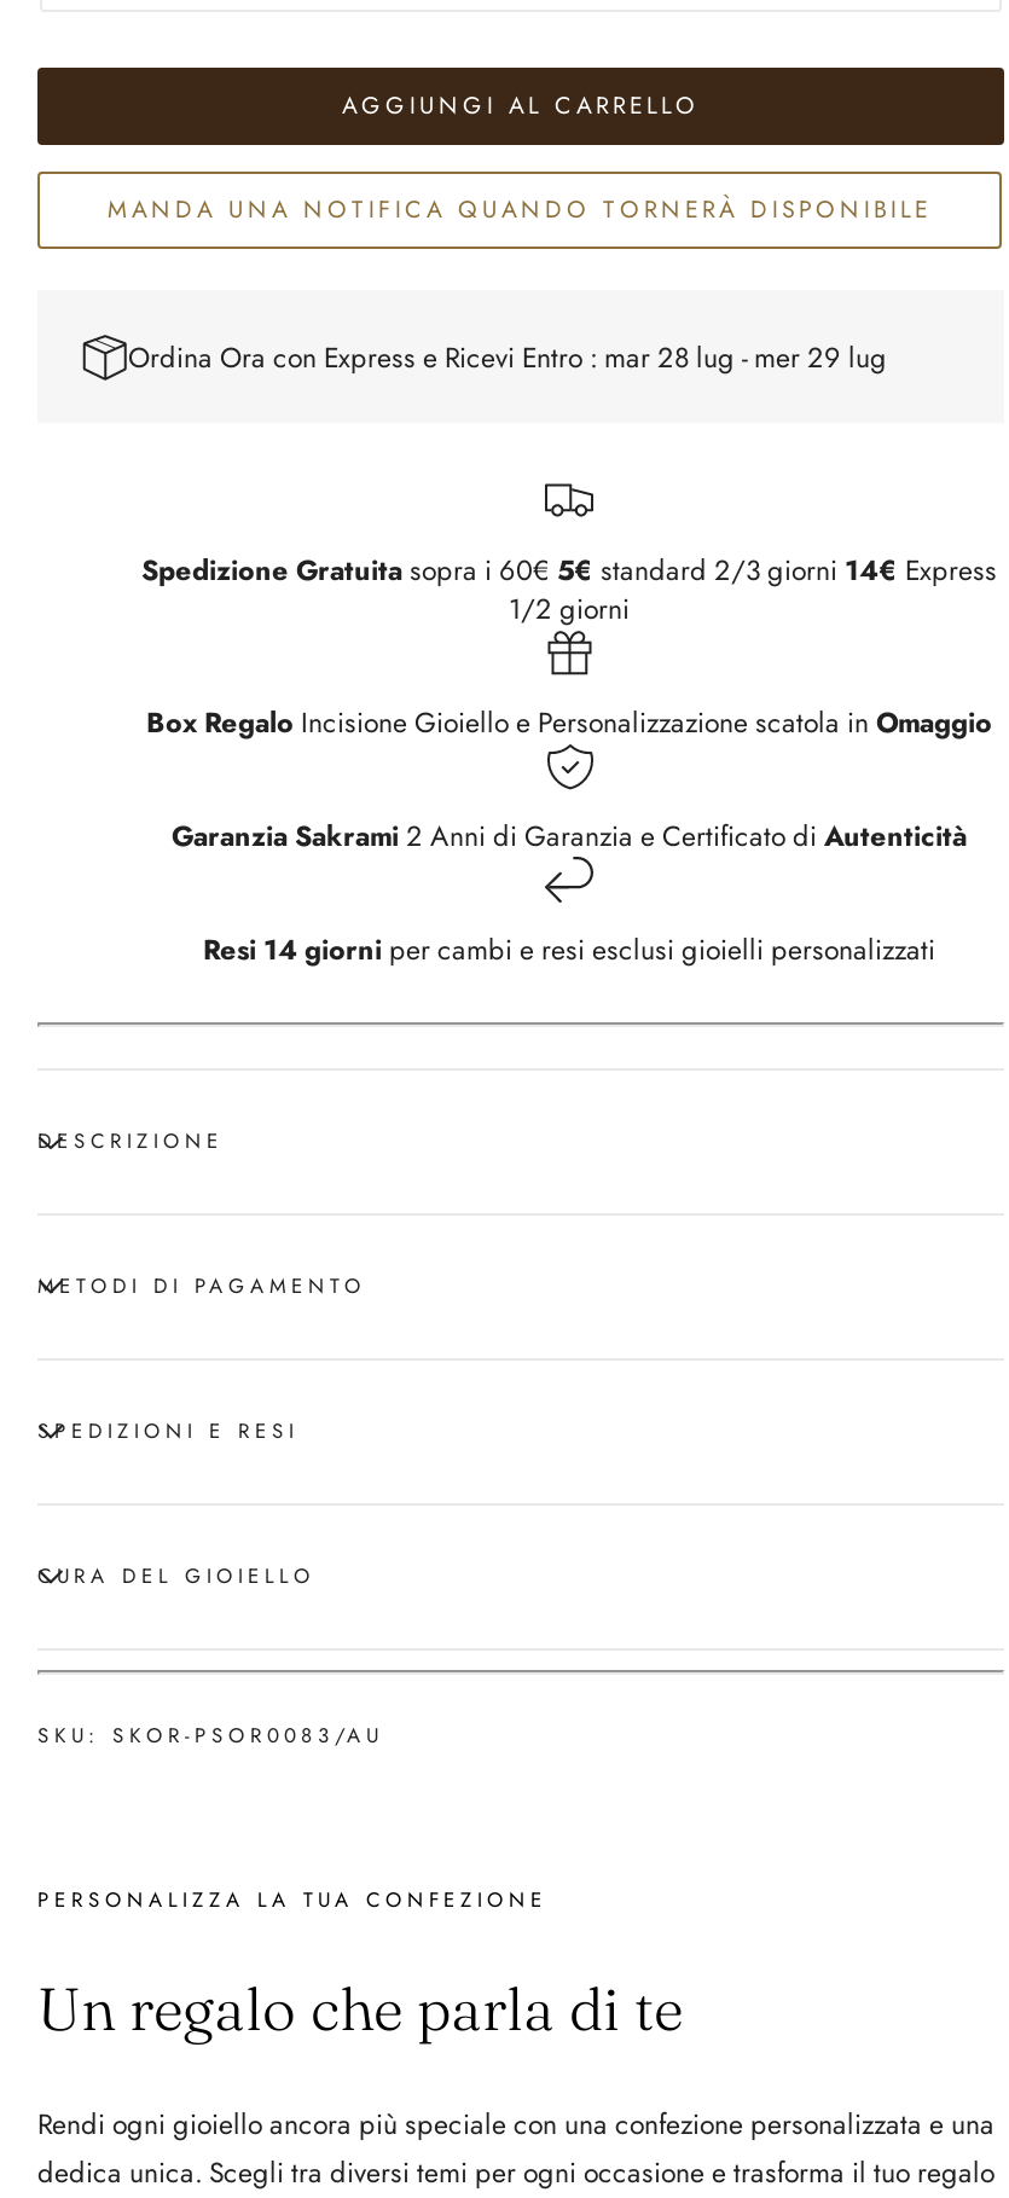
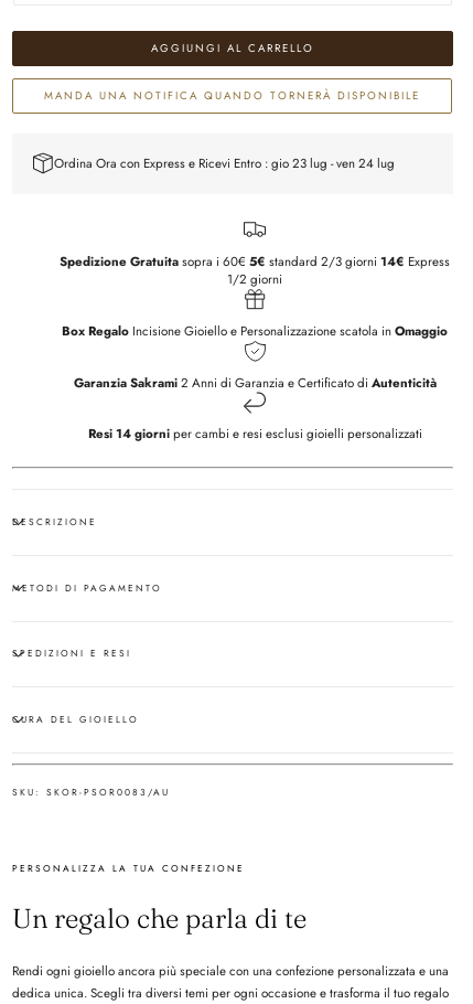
- Ordina Ora con Express e Ricevi Entro : mar 28 lug - mer 29 lug
+ Ordina Ora con Express e Ricevi Entro : gio 23 lug - ven 24 lug
